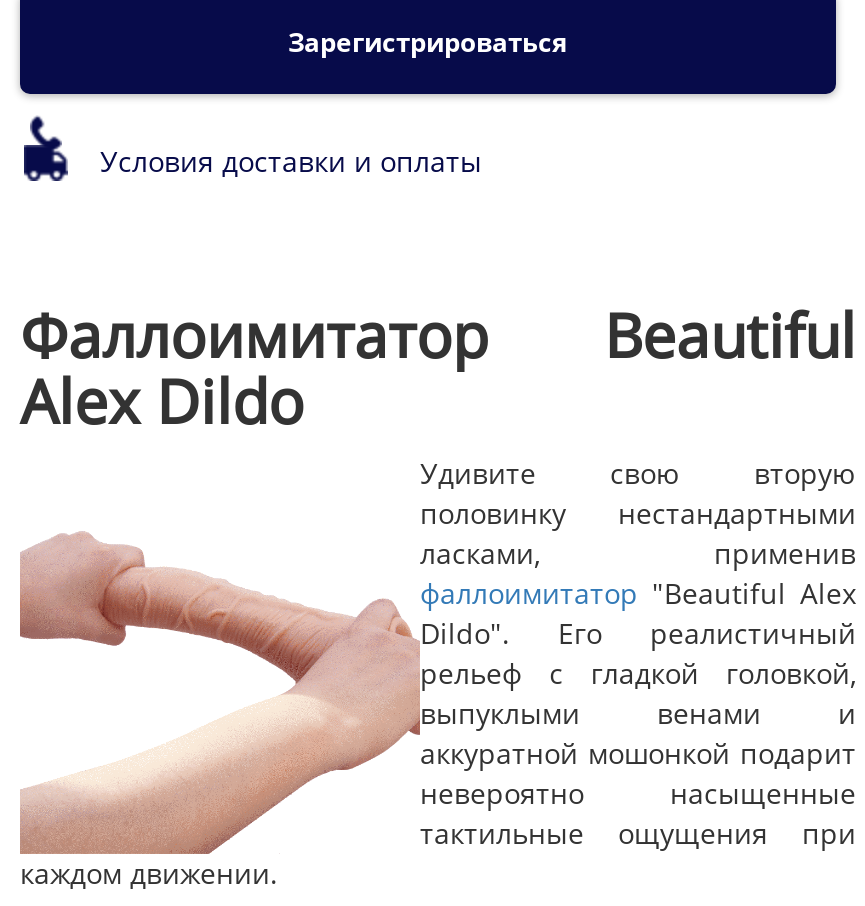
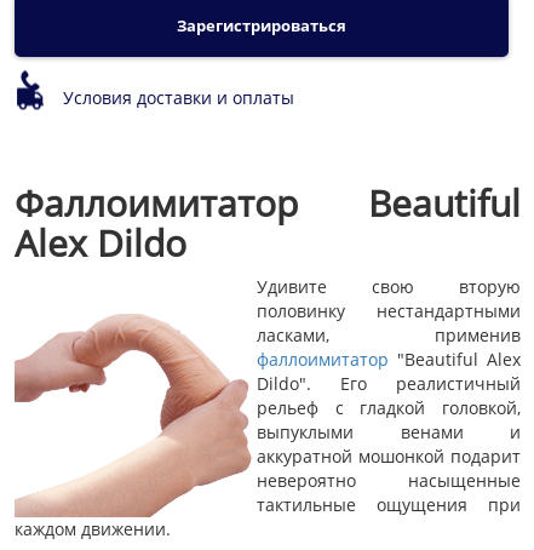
- [image]
+ [image]
